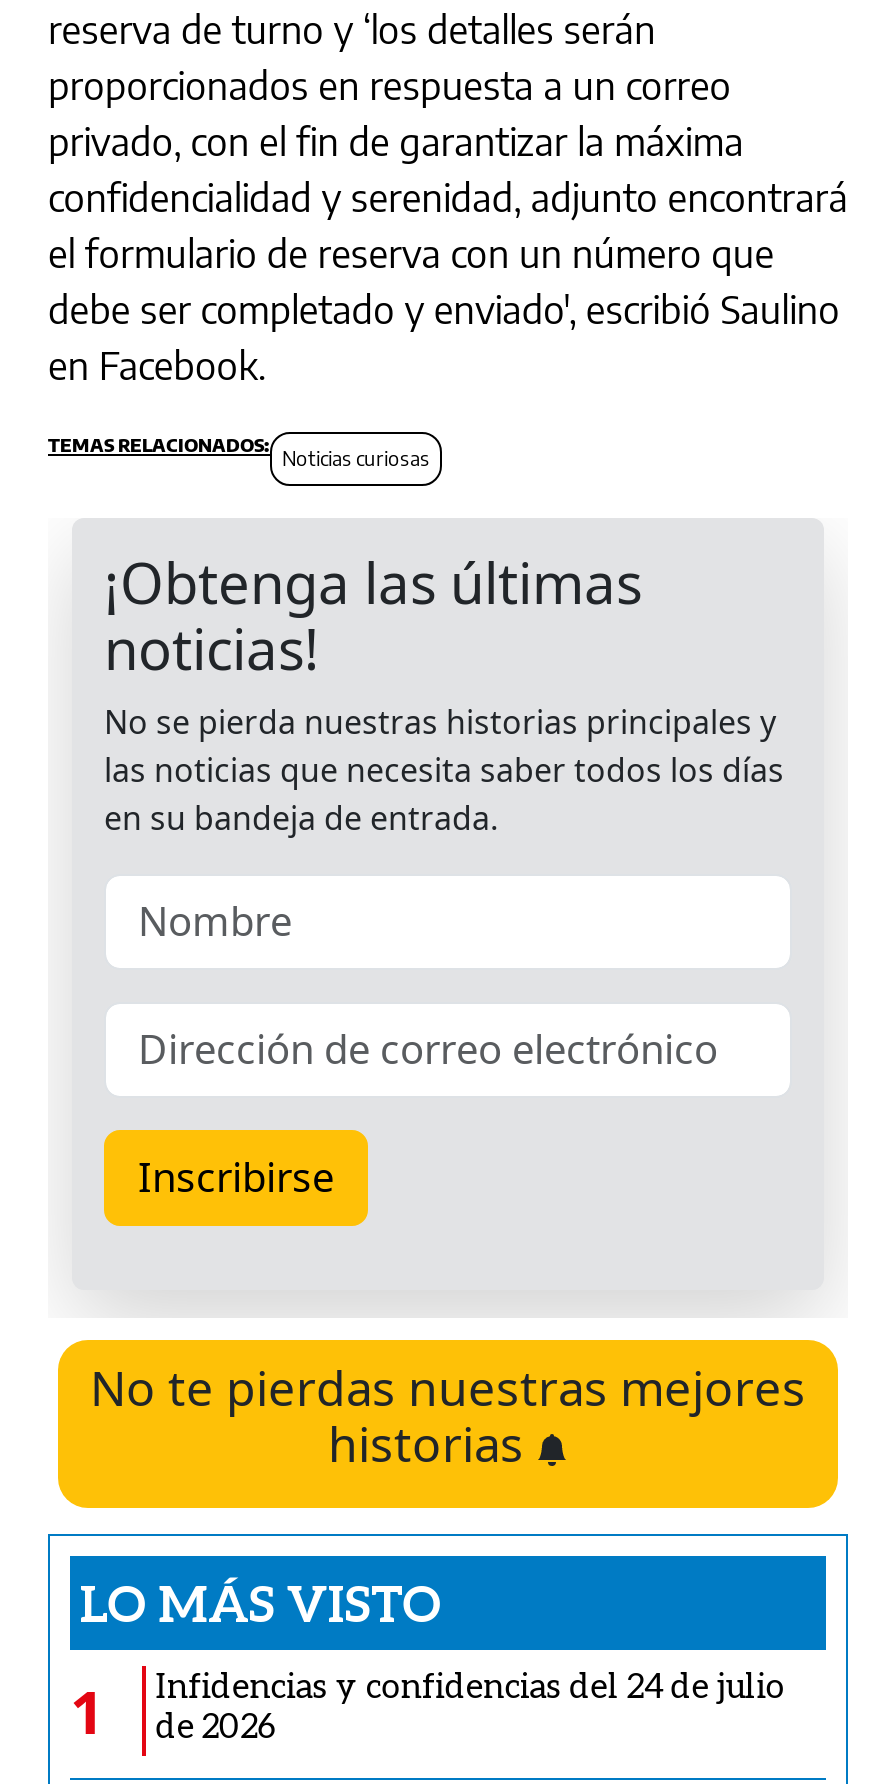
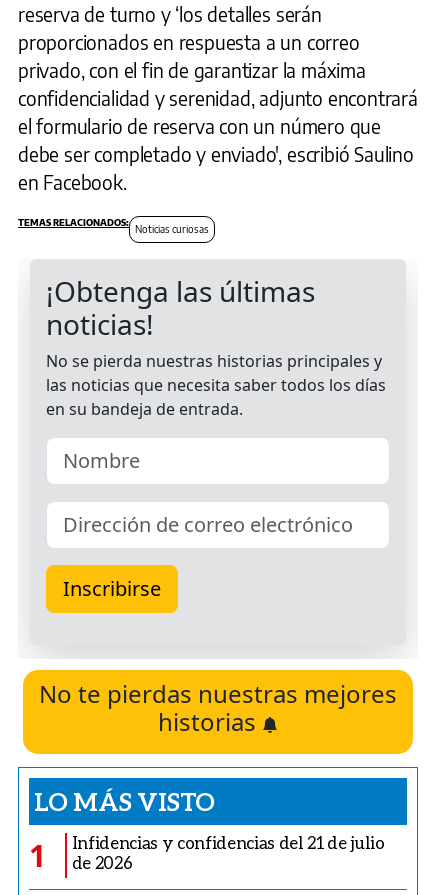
- Infidencias y confidencias del 24 de julio
+ Infidencias y confidencias del 21 de julio
